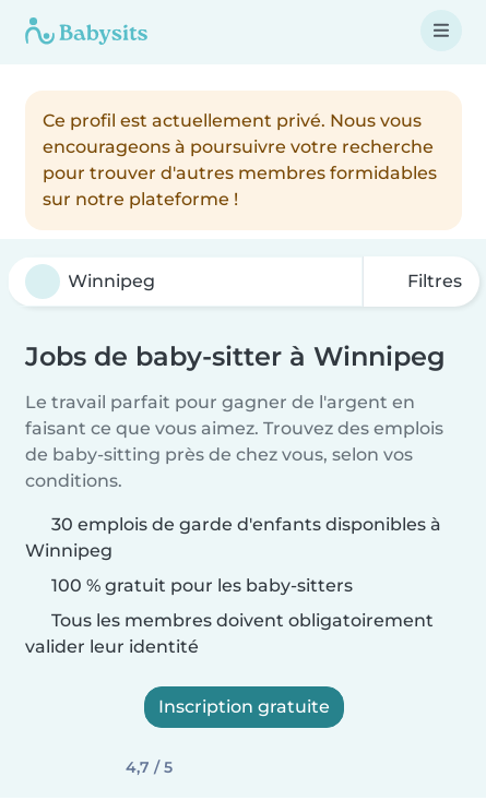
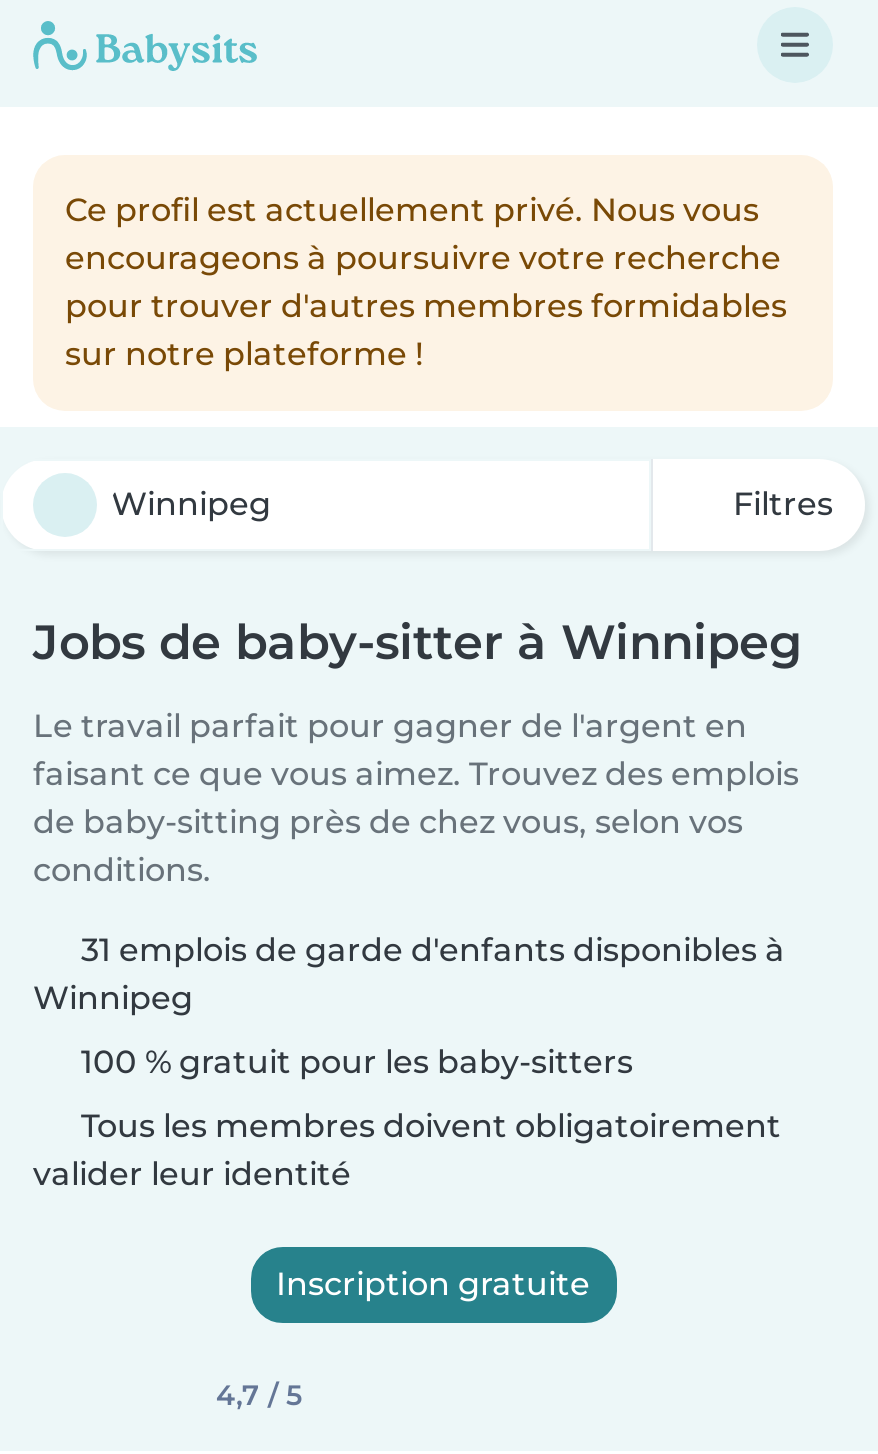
- 30 emplois de garde d'enfants disponibles à
+ 31 emplois de garde d'enfants disponibles à
